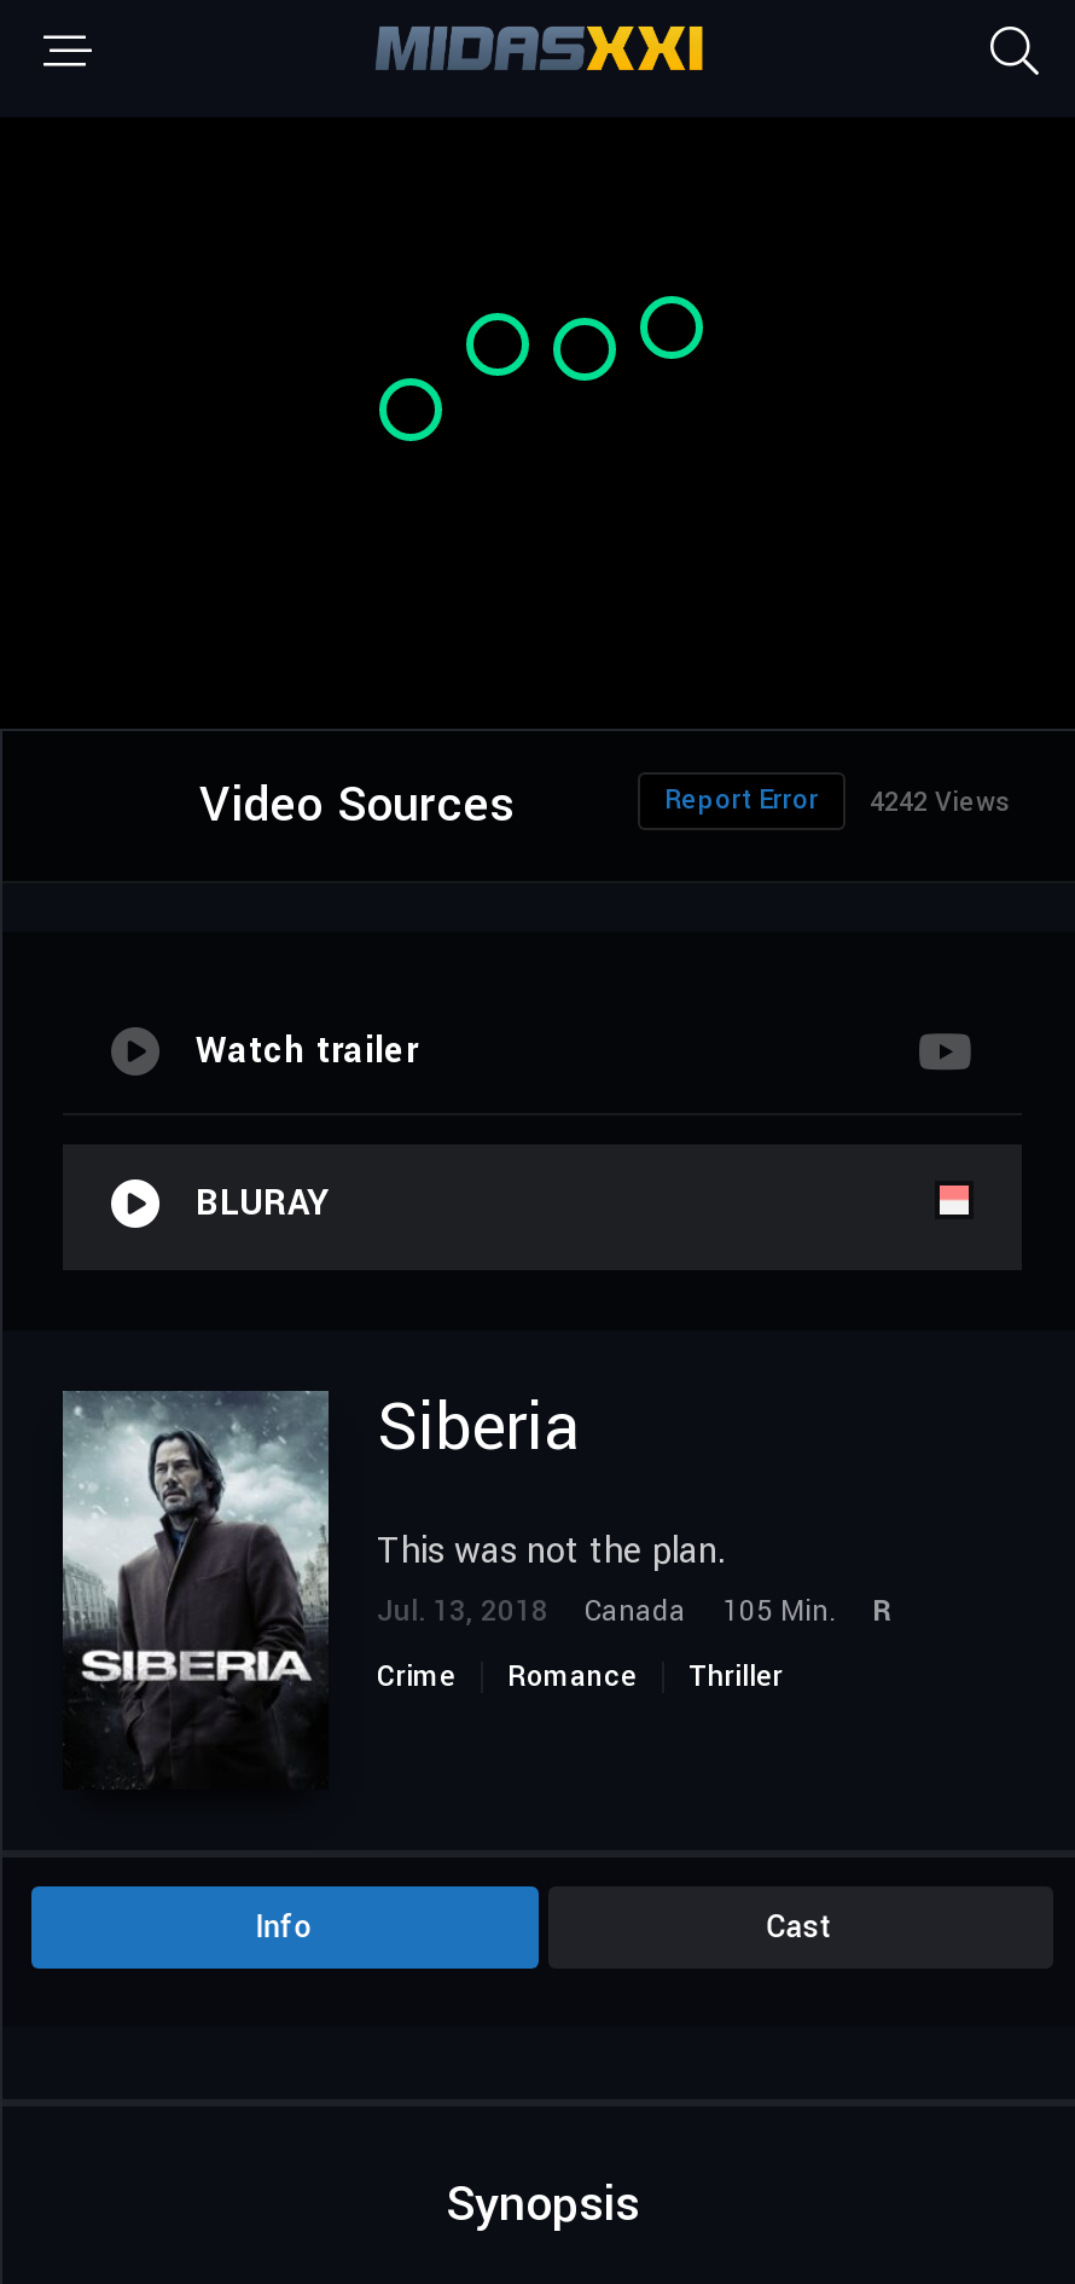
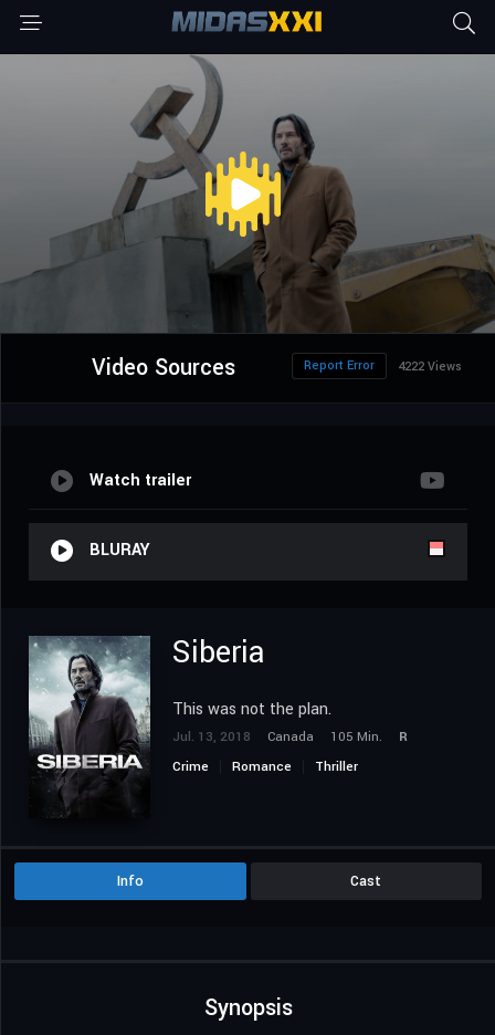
+ [image]

- Report Error 4242 Views
+ Report Error 4222 Views
